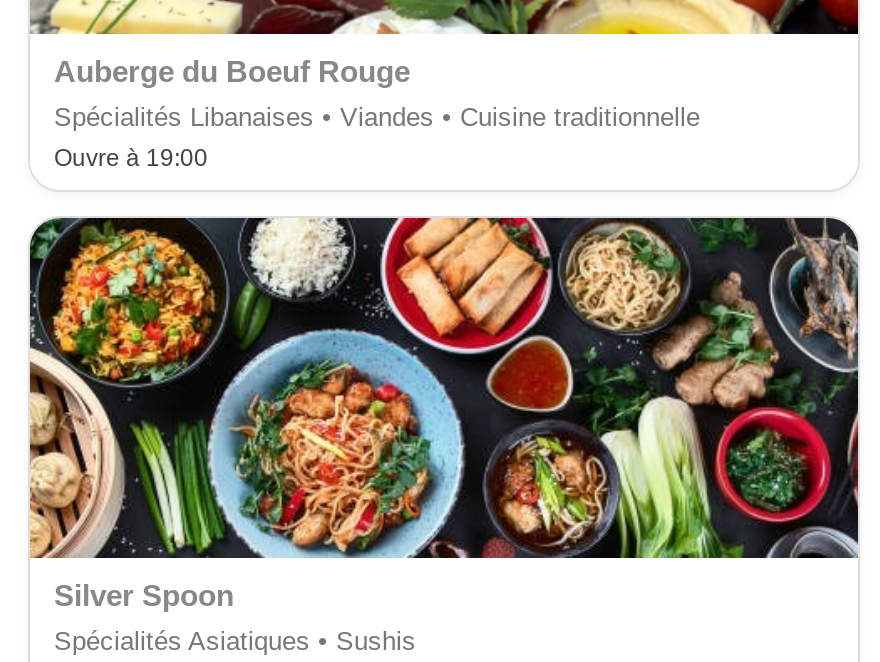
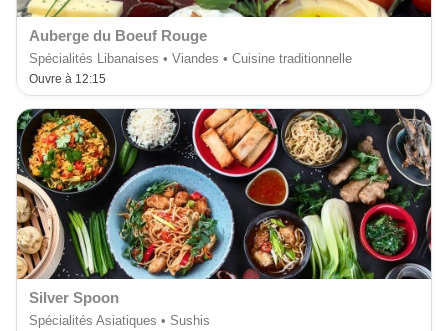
- Ouvre à 19:00
+ Ouvre à 12:15
